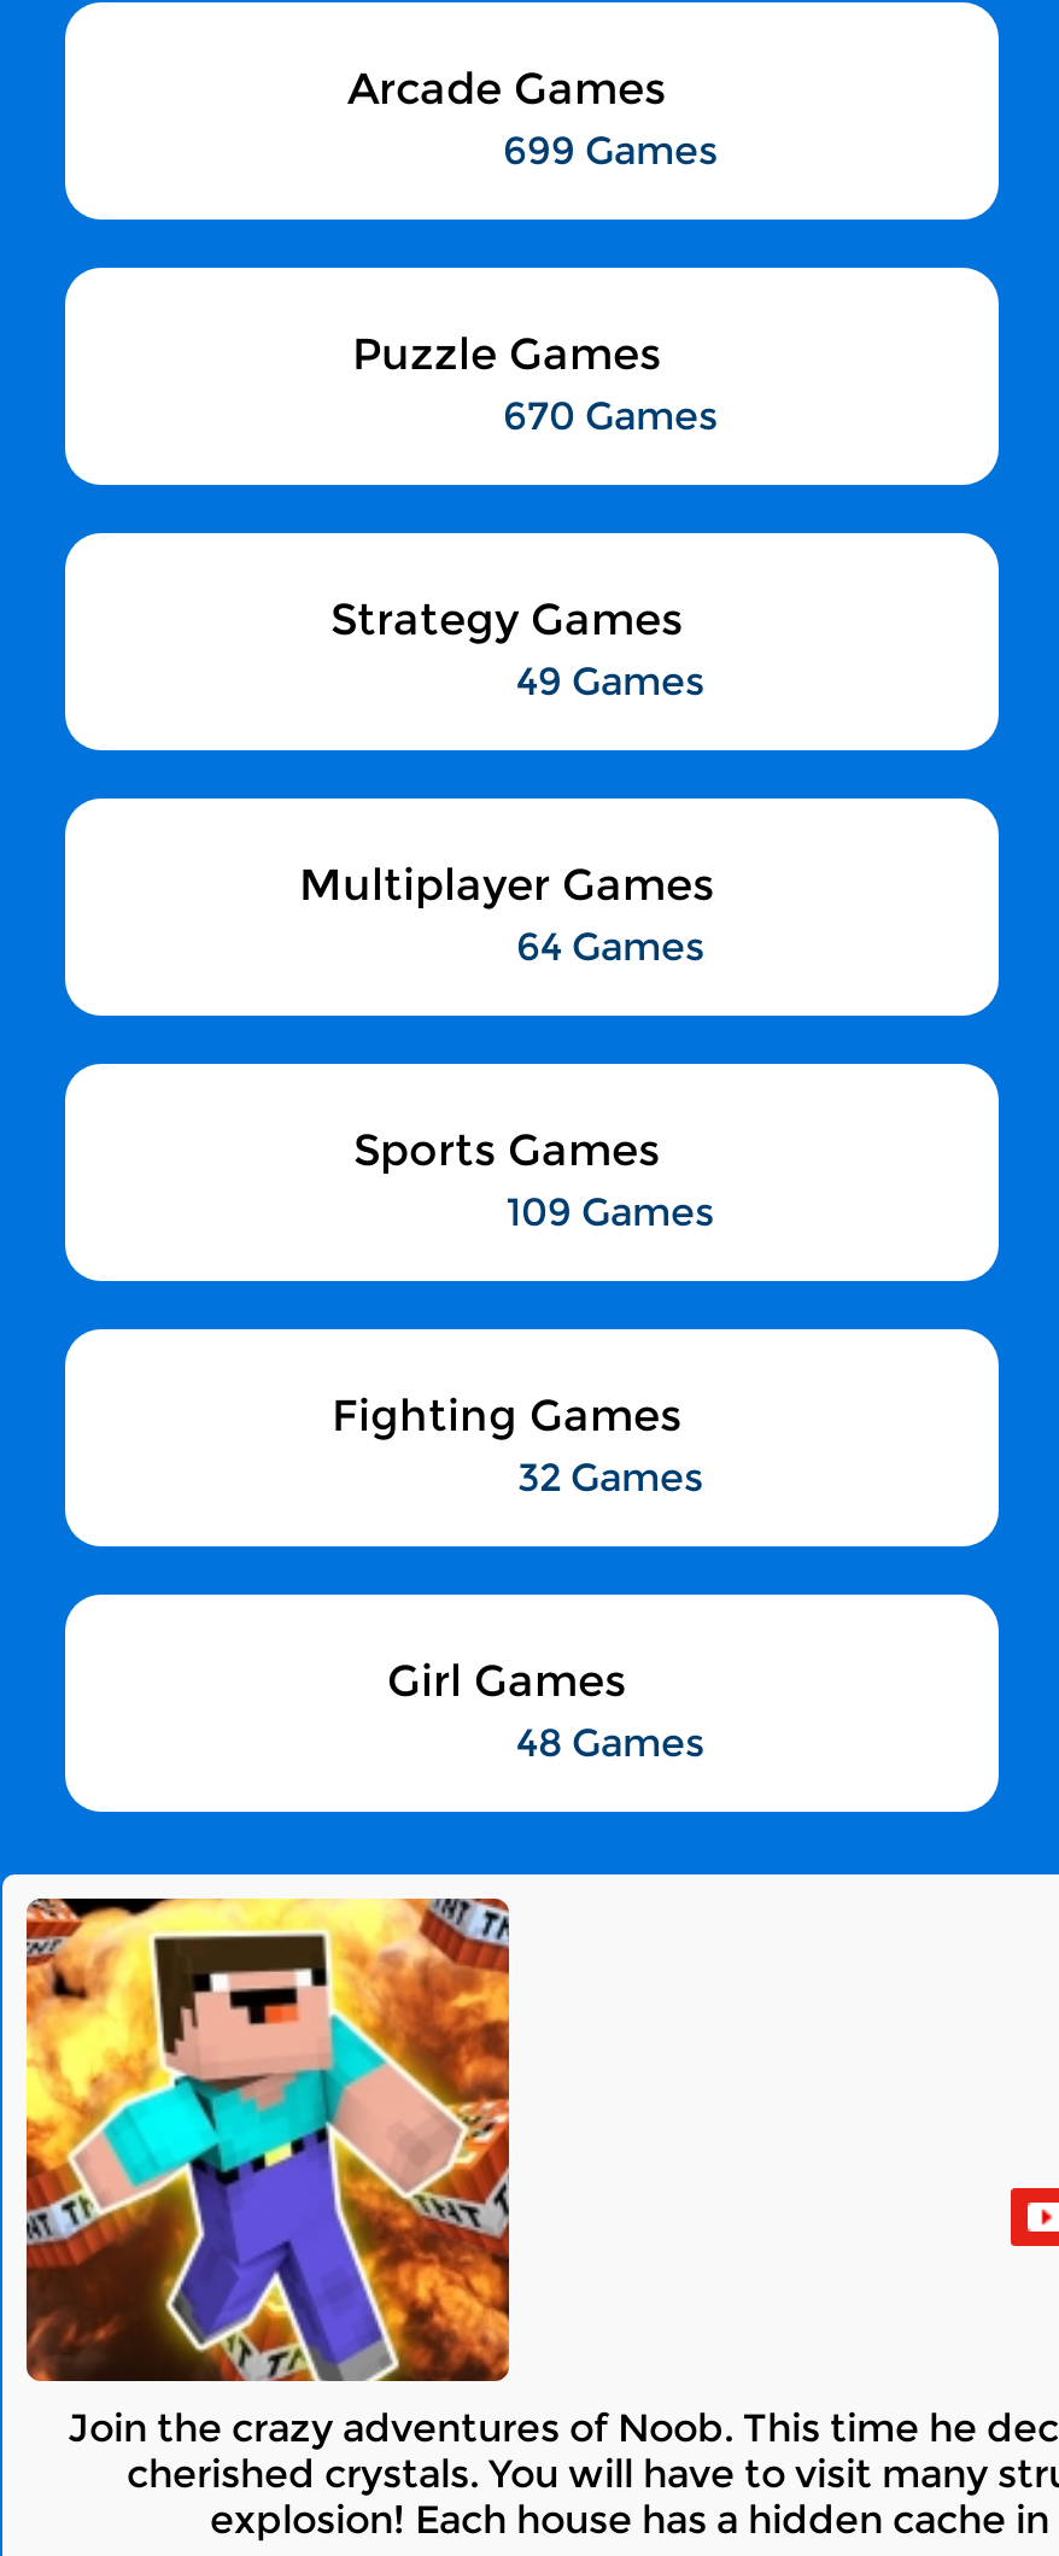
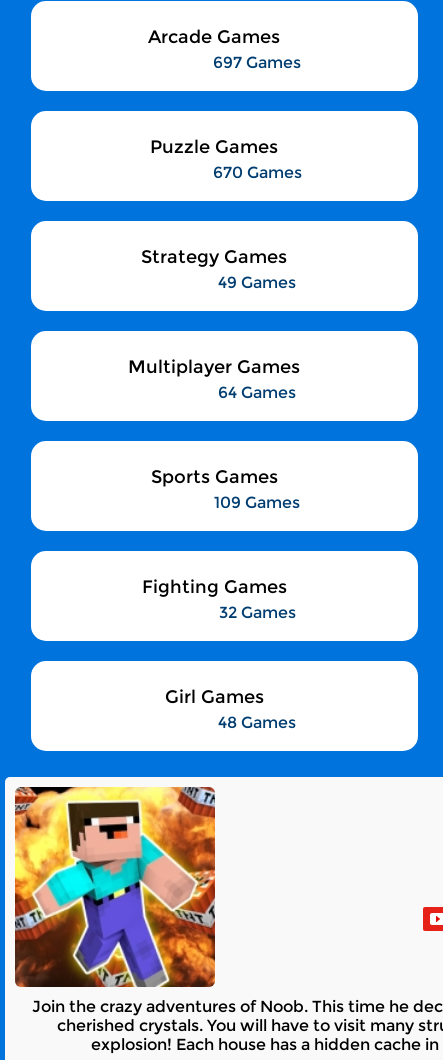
- 699 Games
+ 697 Games
